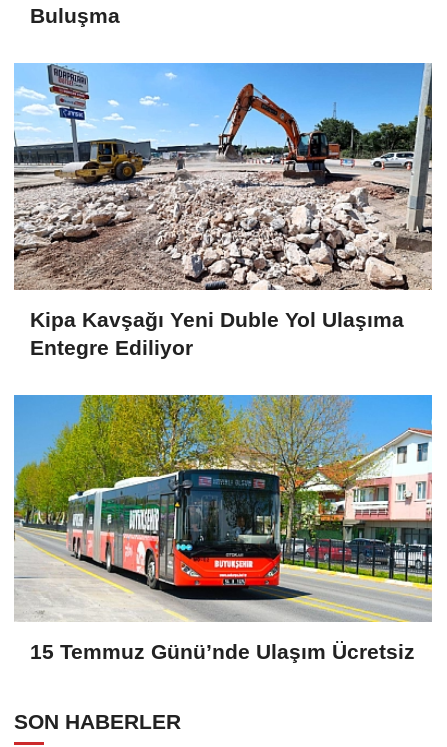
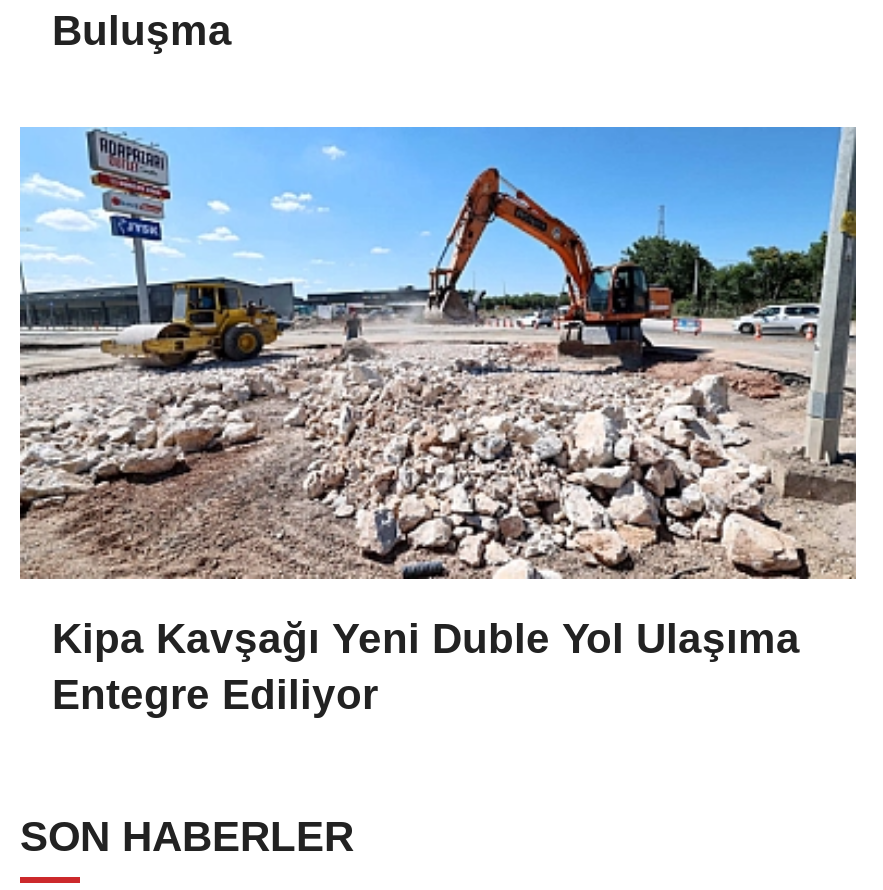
- [image]
- 15 Temmuz Günü’nde Ulaşım Ücretsiz
